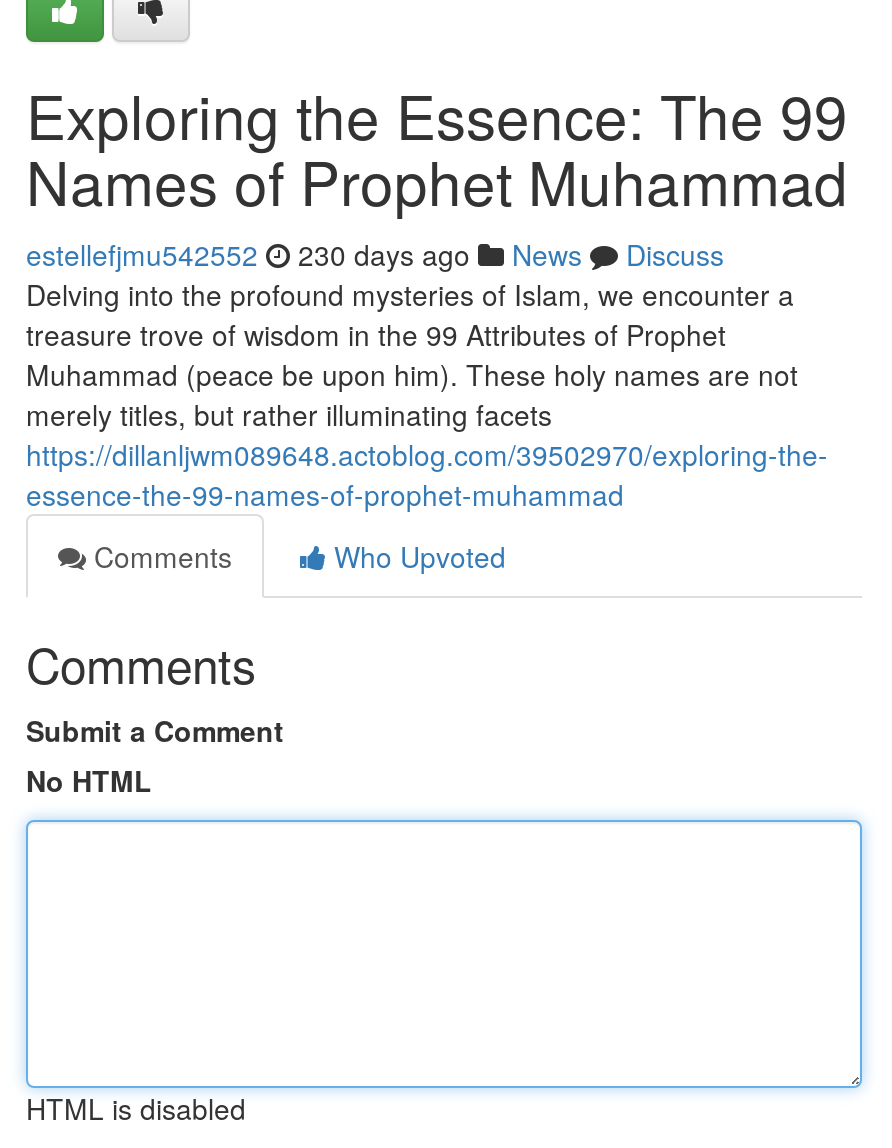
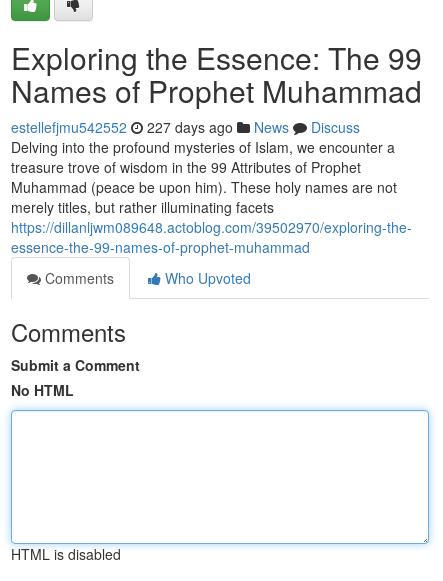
- estellefjmu542552 230 days ago News Discuss
+ estellefjmu542552 227 days ago News Discuss
